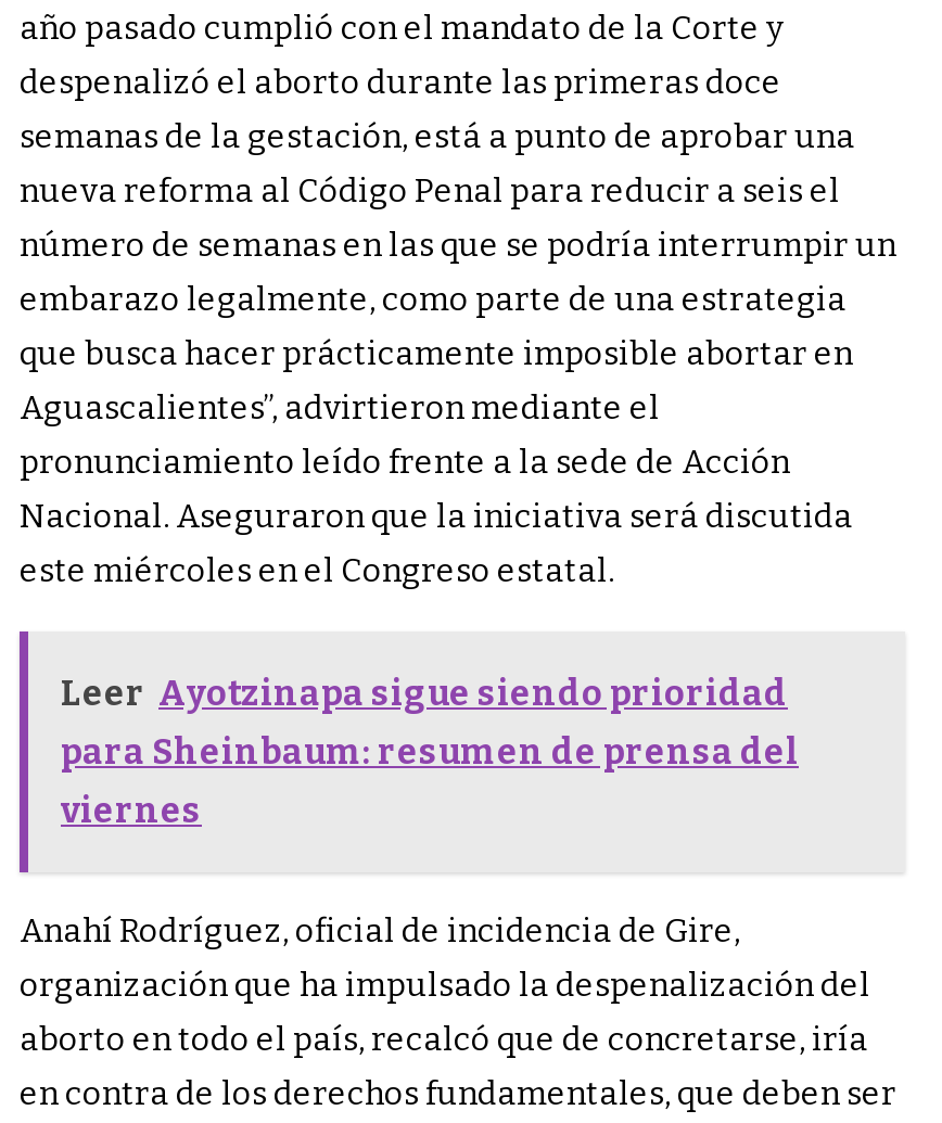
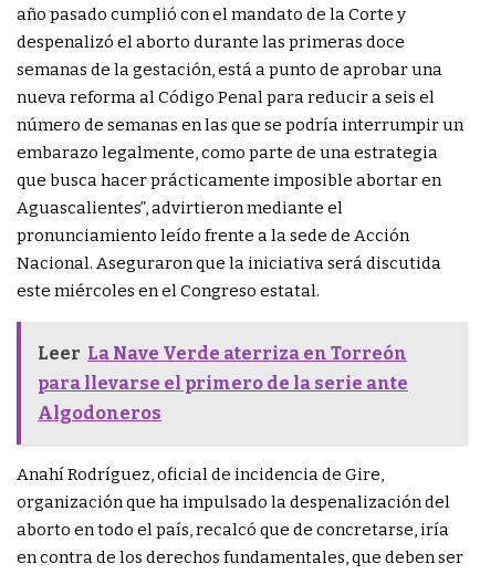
- Leer Ayotzinapa sigue siendo prioridad
- para Sheinbaum: resumen de prensa del
- viernes
+ Leer La Nave Verde aterriza en Torreón
+ para llevarse el primero de la serie ante
+ Algodoneros
